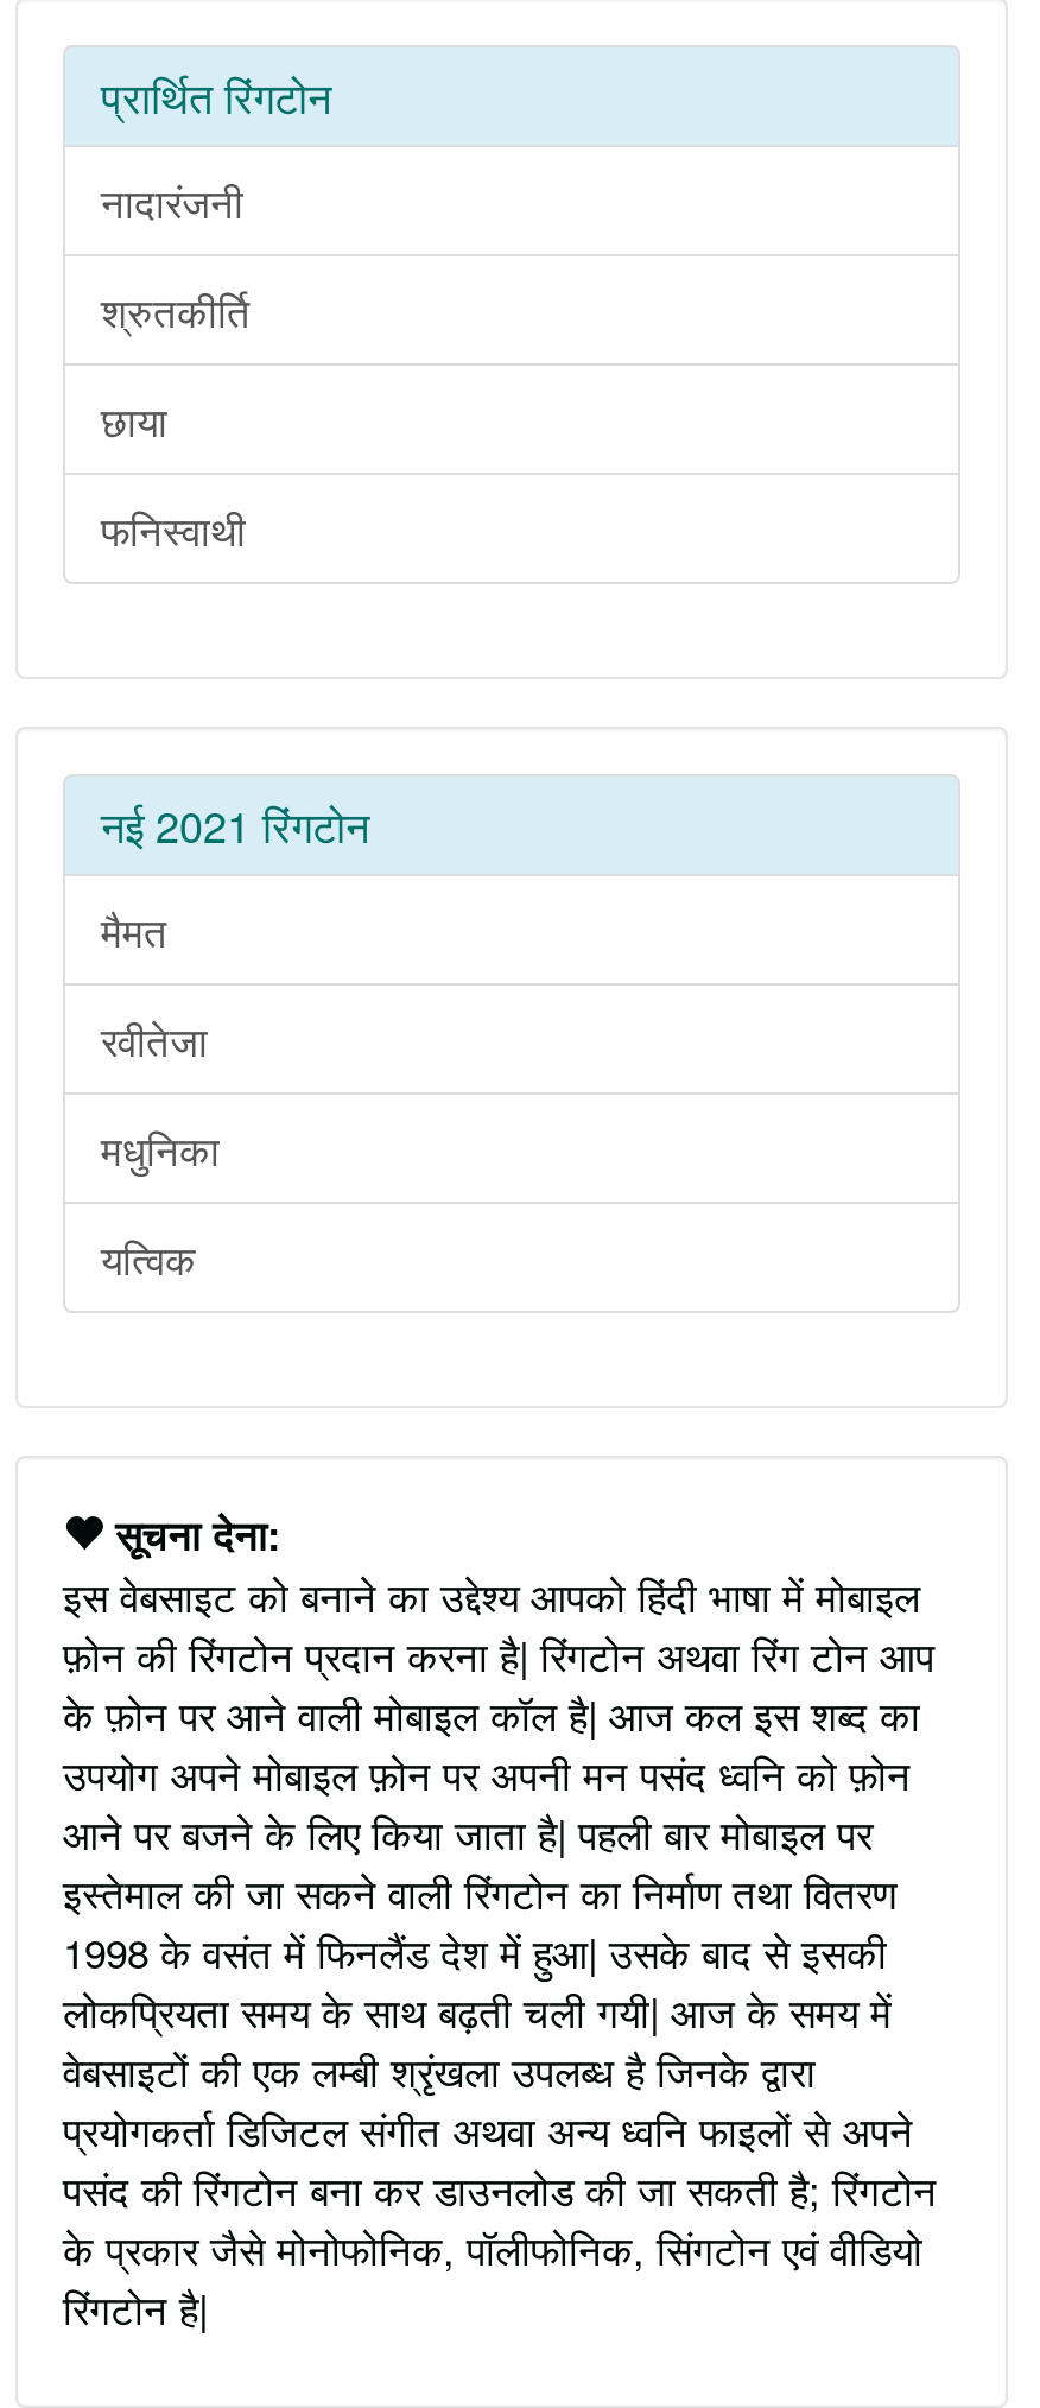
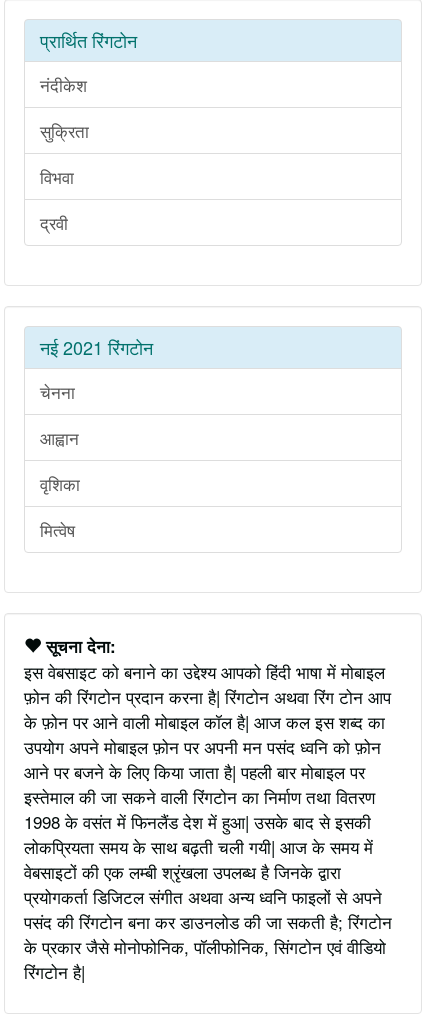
- नादारंजनी
+ नंदीकेश

- श्रुतकीर्ति
+ सुक्रिता

- छाया
+ विभवा

- फनिस्वाथी
+ द्रवी

- मैमत
+ चेनना

- रवीतेजा
+ आह्वान

- मधुनिका
+ वृशिका

- यत्विक
+ मित्वेष
